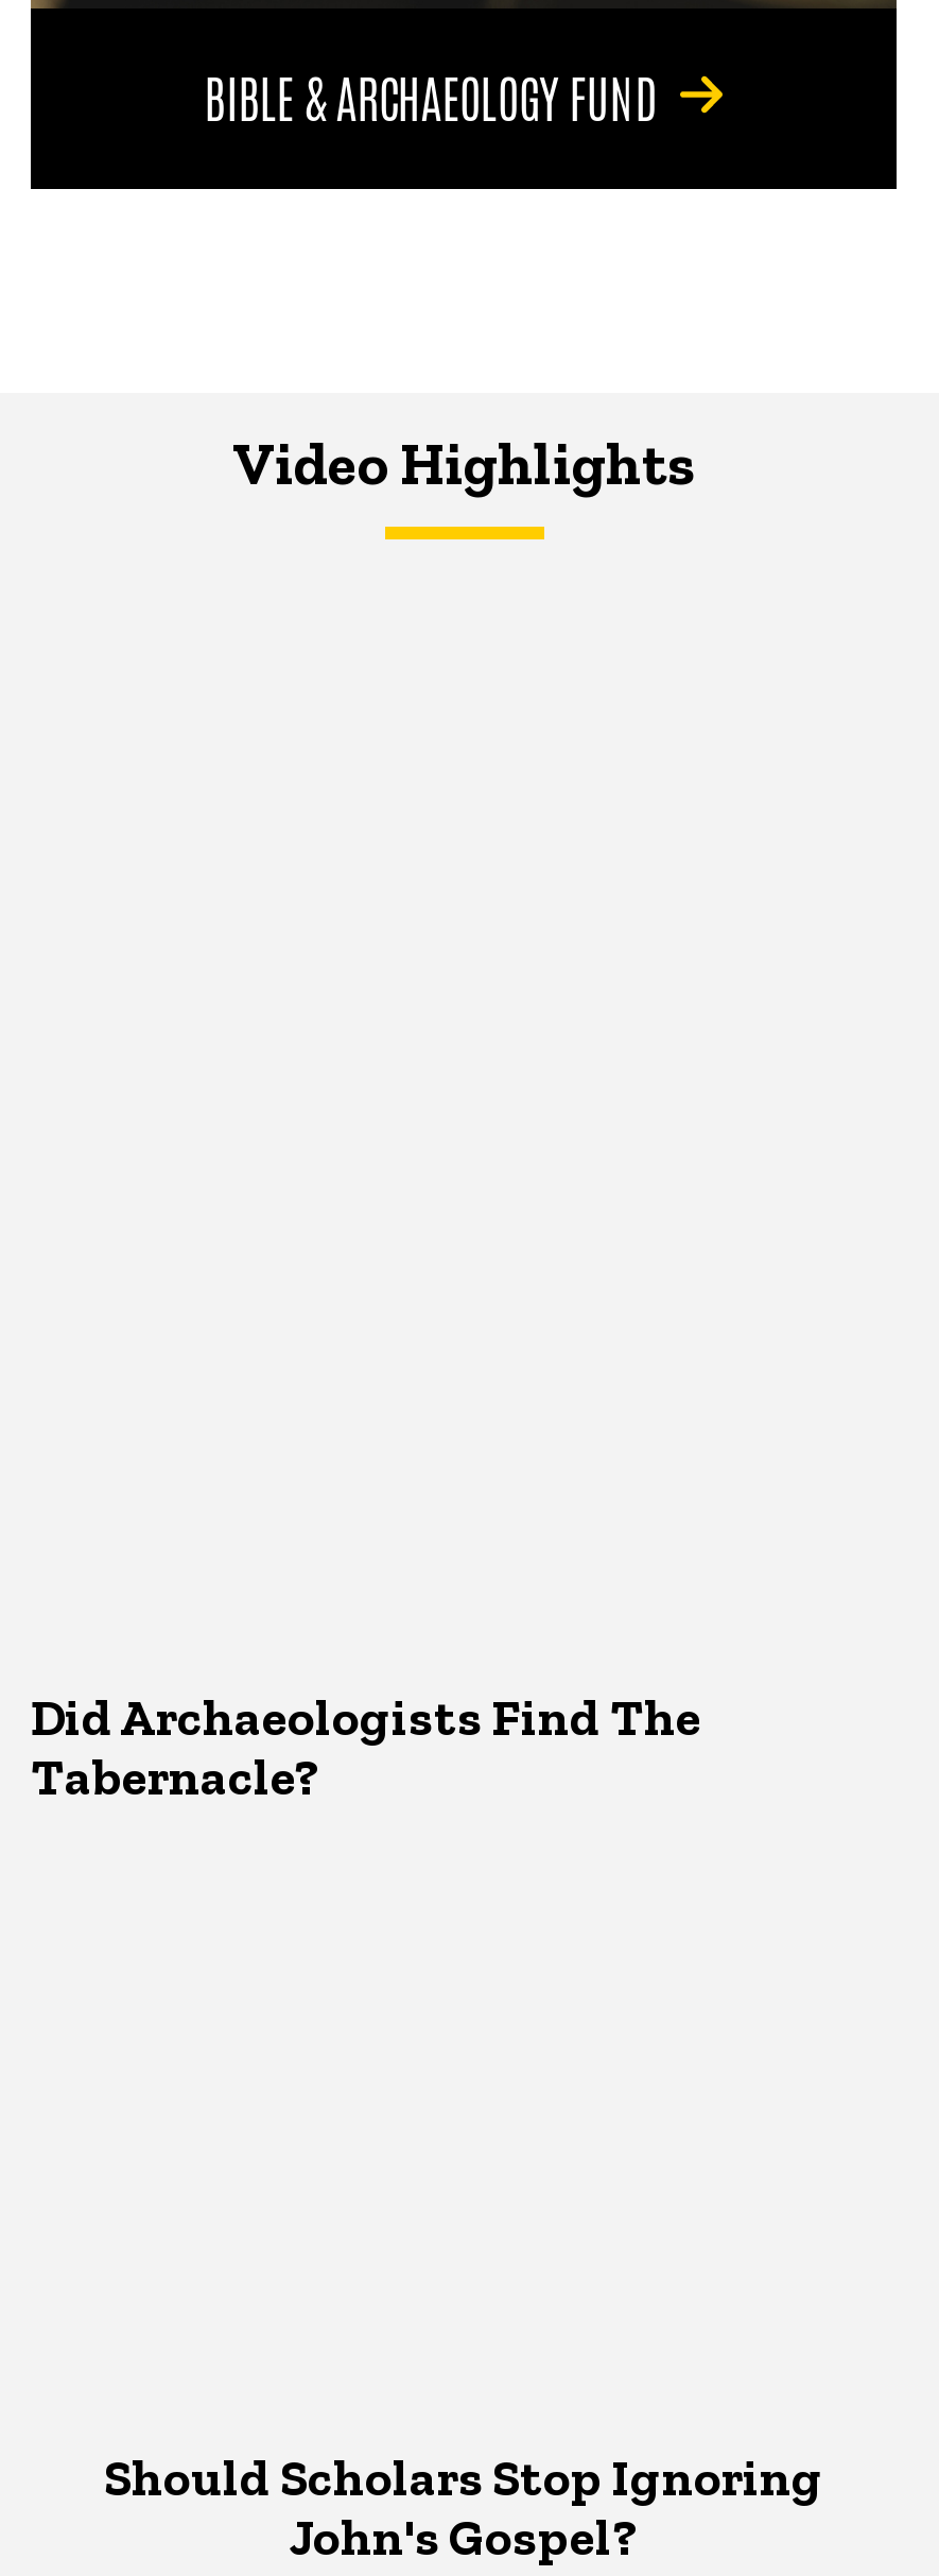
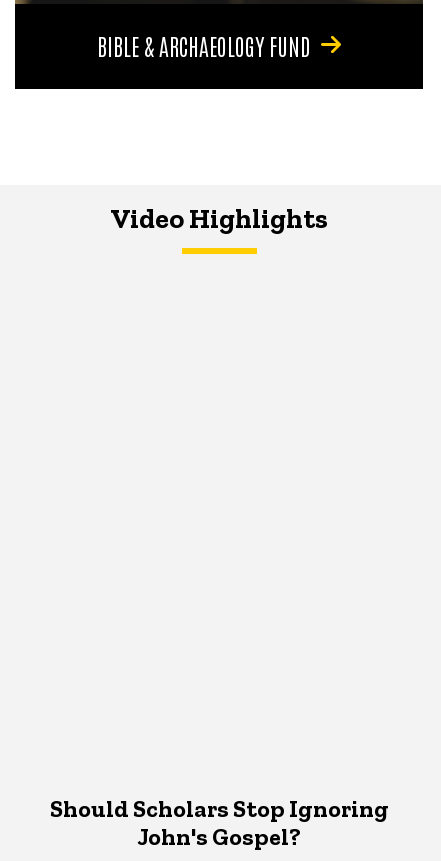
- Did Archaeologists Find The
- Tabernacle?
